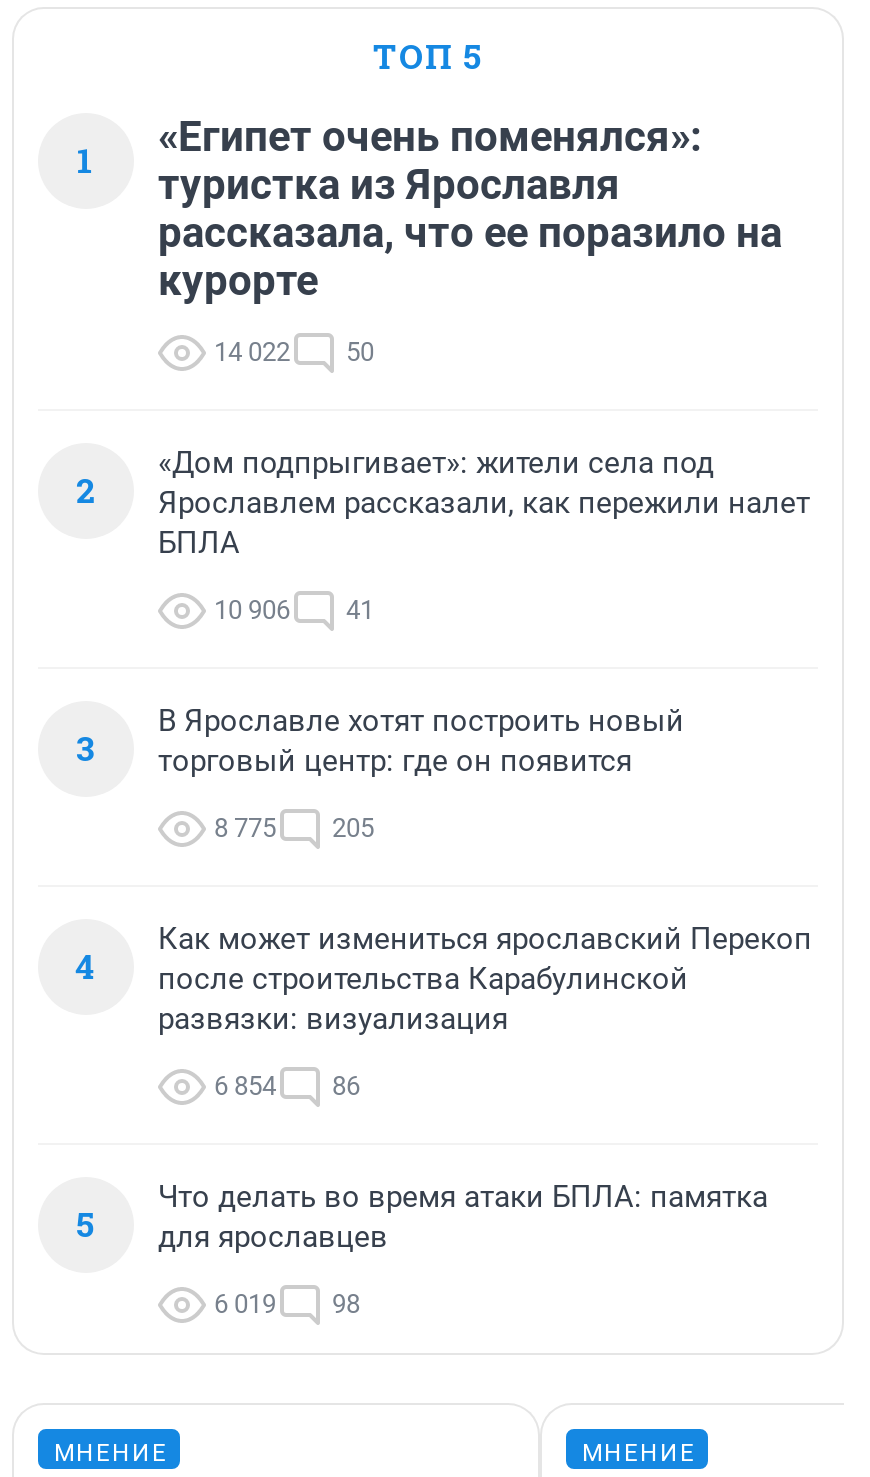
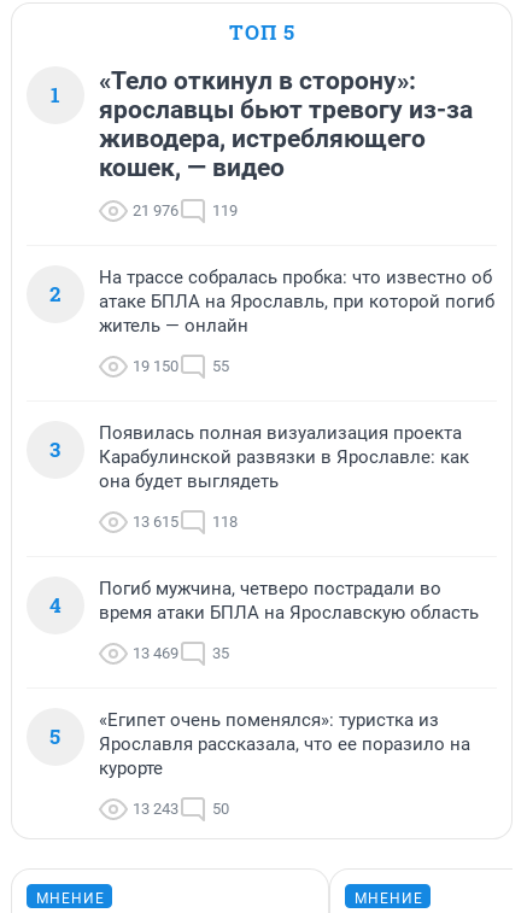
- «Египет очень поменялся»:
- туристка из Ярославля
- рассказала, что ее поразило на
- курорте
+ «Тело откинул в сторону»:
+ ярославцы бьют тревогу из-за
+ живодера, истребляющего
+ кошек, — видео

- 14 022
- 50
+ 21 976
+ 119

- «Дом подпрыгивает»: жители села под
- Ярославлем рассказали, как пережили налет
- БПЛА
+ На трассе собралась пробка: что известно об
+ атаке БПЛА на Ярославль, при которой погиб
+ житель — онлайн

- 10 906
- 41
+ 19 150
+ 55

- В Ярославле хотят построить новый
- торговый центр: где он появится
+ Появилась полная визуализация проекта
+ Карабулинской развязки в Ярославле: как
+ она будет выглядеть

- 8 775
- 205
+ 13 615
+ 118

- Как может измениться ярославский Перекоп
- после строительства Карабулинской
- развязки: визуализация
+ Погиб мужчина, четверо пострадали во
+ время атаки БПЛА на Ярославскую область

- 6 854
- 86
+ 13 469
+ 35

- Что делать во время атаки БПЛА: памятка
- для ярославцев
+ «Египет очень поменялся»: туристка из
+ Ярославля рассказала, что ее поразило на
+ курорте

- 6 019
- 98
+ 13 243
+ 50
